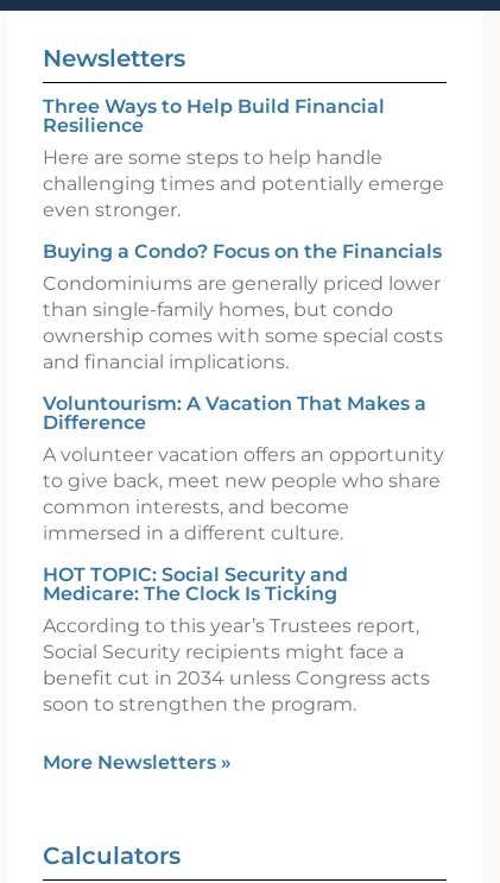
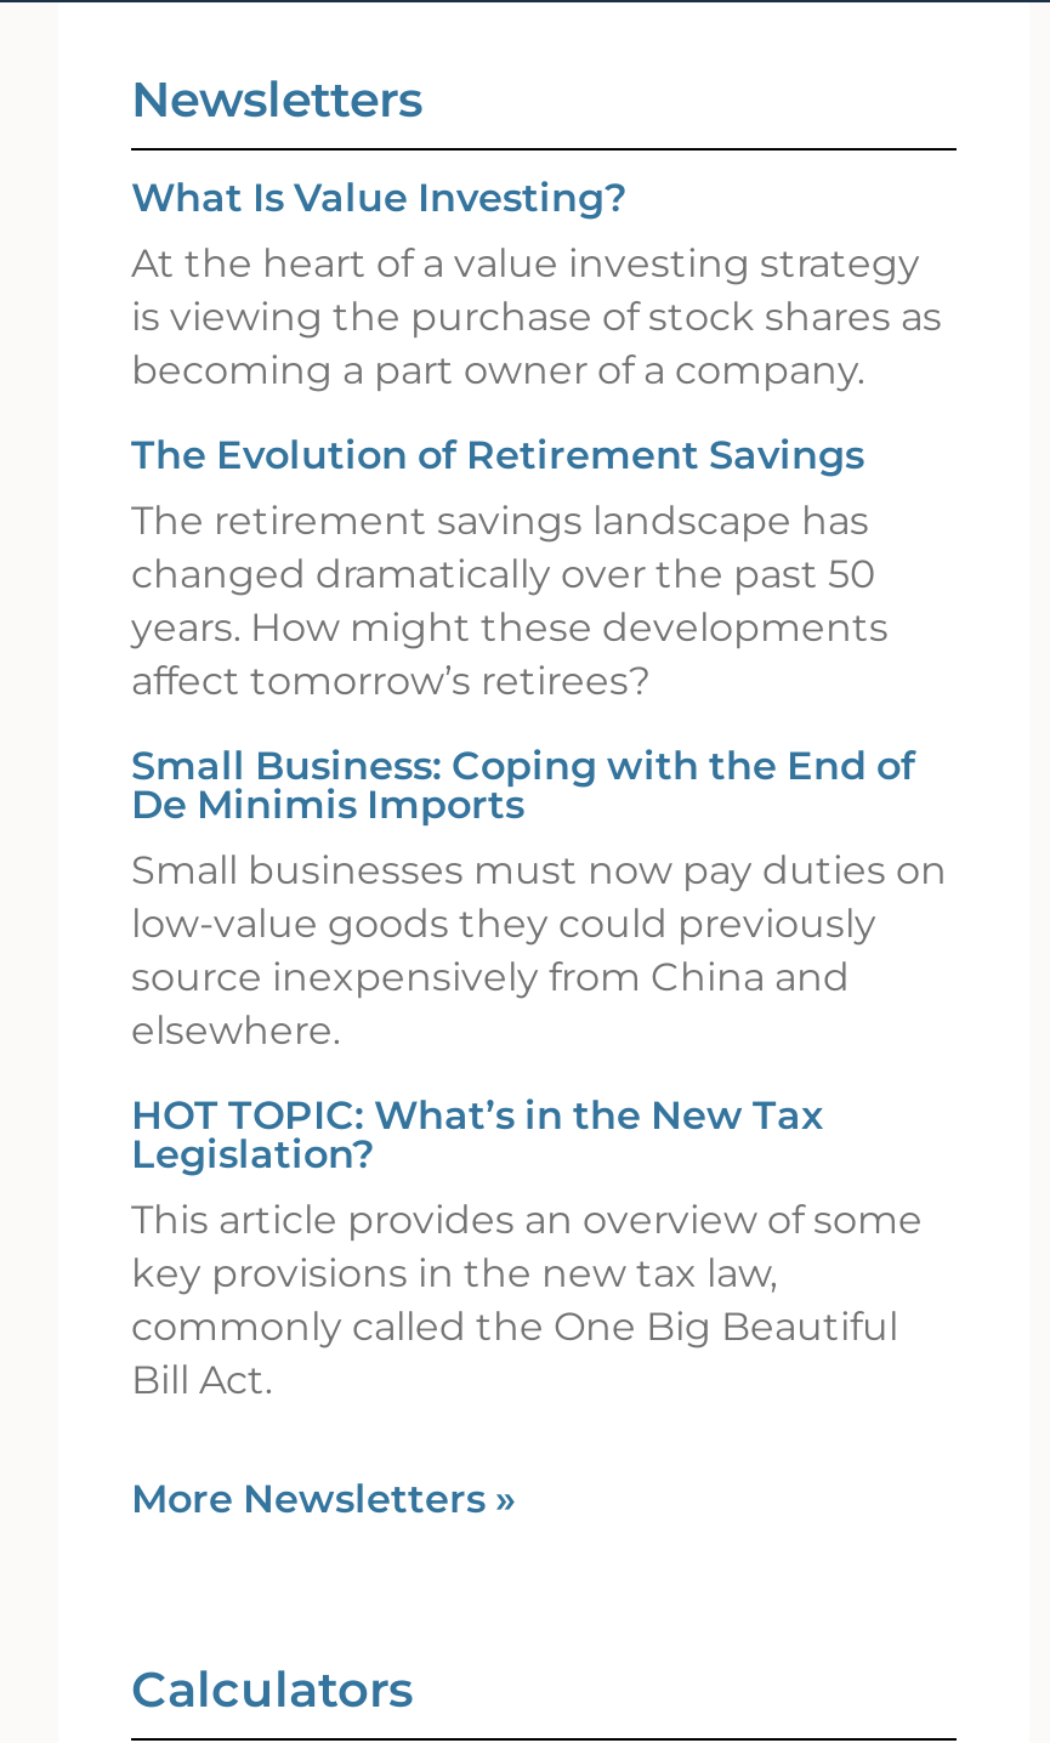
- Three Ways to Help Build Financial
- Resilience
- Here are some steps to help handle
- challenging times and potentially emerge
- even stronger.
+ What Is Value Investing?
+ At the heart of a value investing strategy
+ is viewing the purchase of stock shares as
+ becoming a part owner of a company.

- Buying a Condo? Focus on the Financials
- Condominiums are generally priced lower
- than single-family homes, but condo
- ownership comes with some special costs
- and financial implications.
+ The Evolution of Retirement Savings
+ The retirement savings landscape has
+ changed dramatically over the past 50
+ years. How might these developments
+ affect tomorrow’s retirees?

- Voluntourism: A Vacation That Makes a
- Difference
- A volunteer vacation offers an opportunity
- to give back, meet new people who share
- common interests, and become
- immersed in a different culture.
+ Small Business: Coping with the End of
+ De Minimis Imports
+ Small businesses must now pay duties on
+ low-value goods they could previously
+ source inexpensively from China and
+ elsewhere.

- HOT TOPIC: Social Security and
- Medicare: The Clock Is Ticking
- According to this year’s Trustees report,
- Social Security recipients might face a
- benefit cut in 2034 unless Congress acts
- soon to strengthen the program.
+ HOT TOPIC: What’s in the New Tax
+ Legislation?
+ This article provides an overview of some
+ key provisions in the new tax law,
+ commonly called the One Big Beautiful
+ Bill Act.
